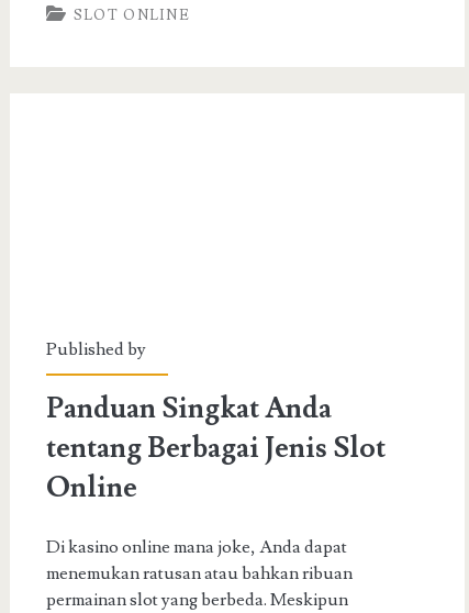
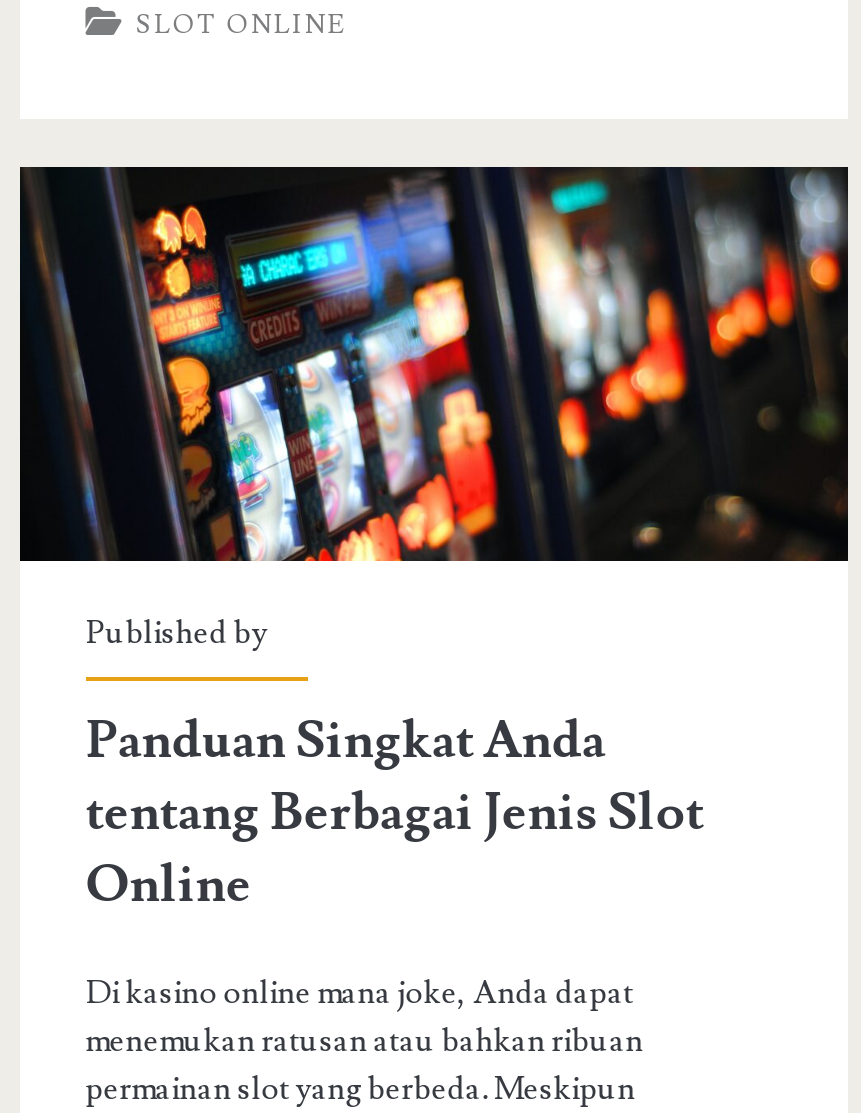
+ [image]
